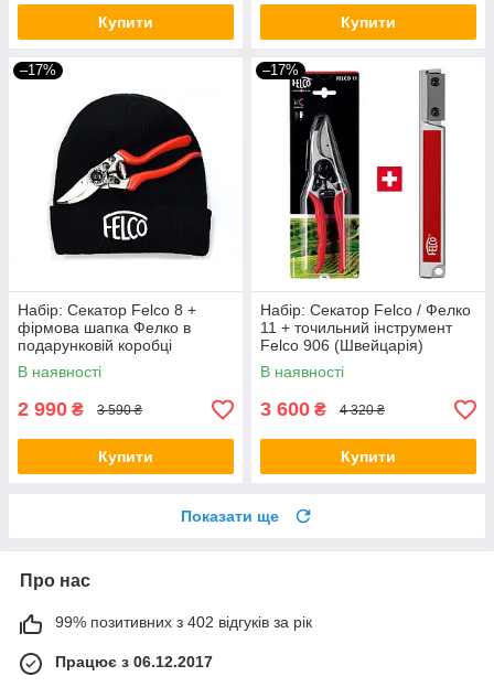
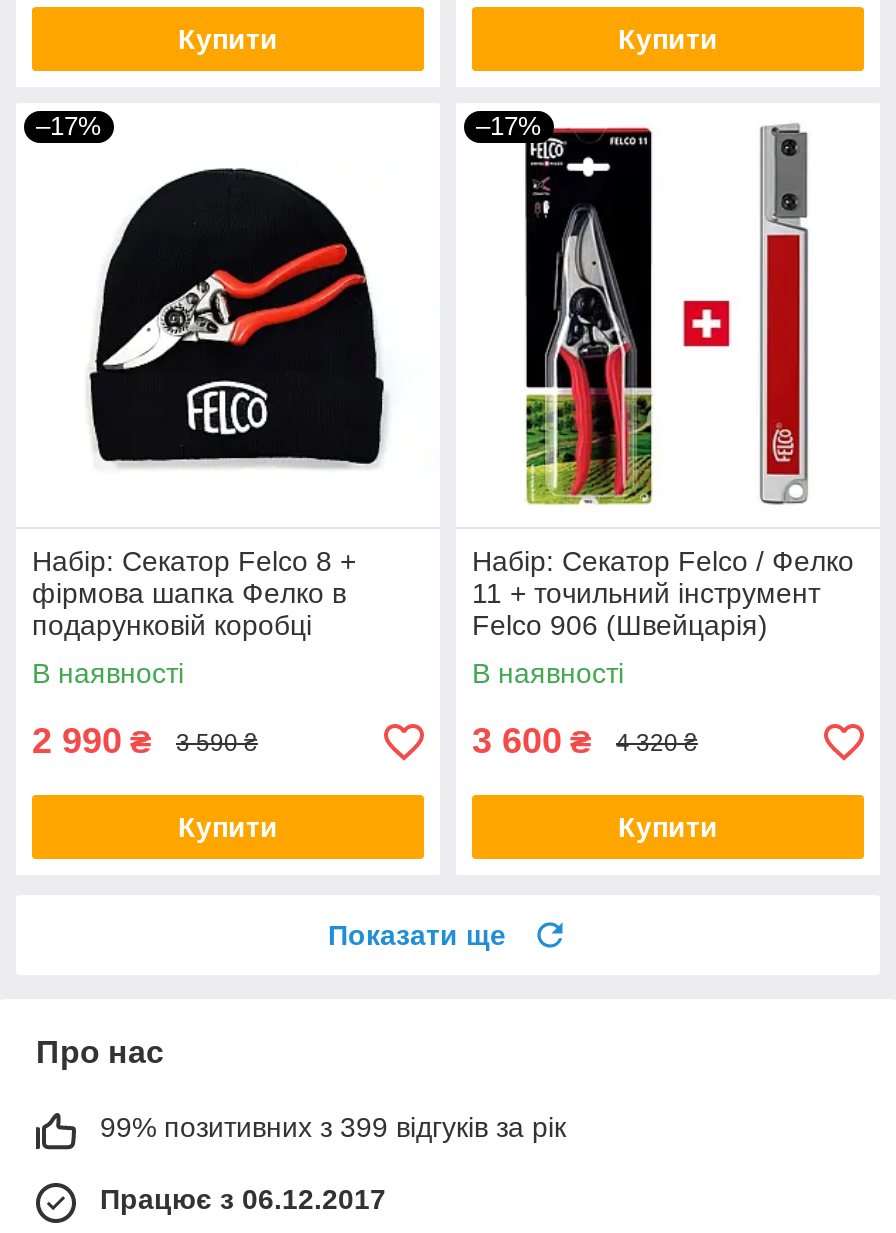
- 99% позитивних з 402 відгуків за рік
+ 99% позитивних з 399 відгуків за рік
